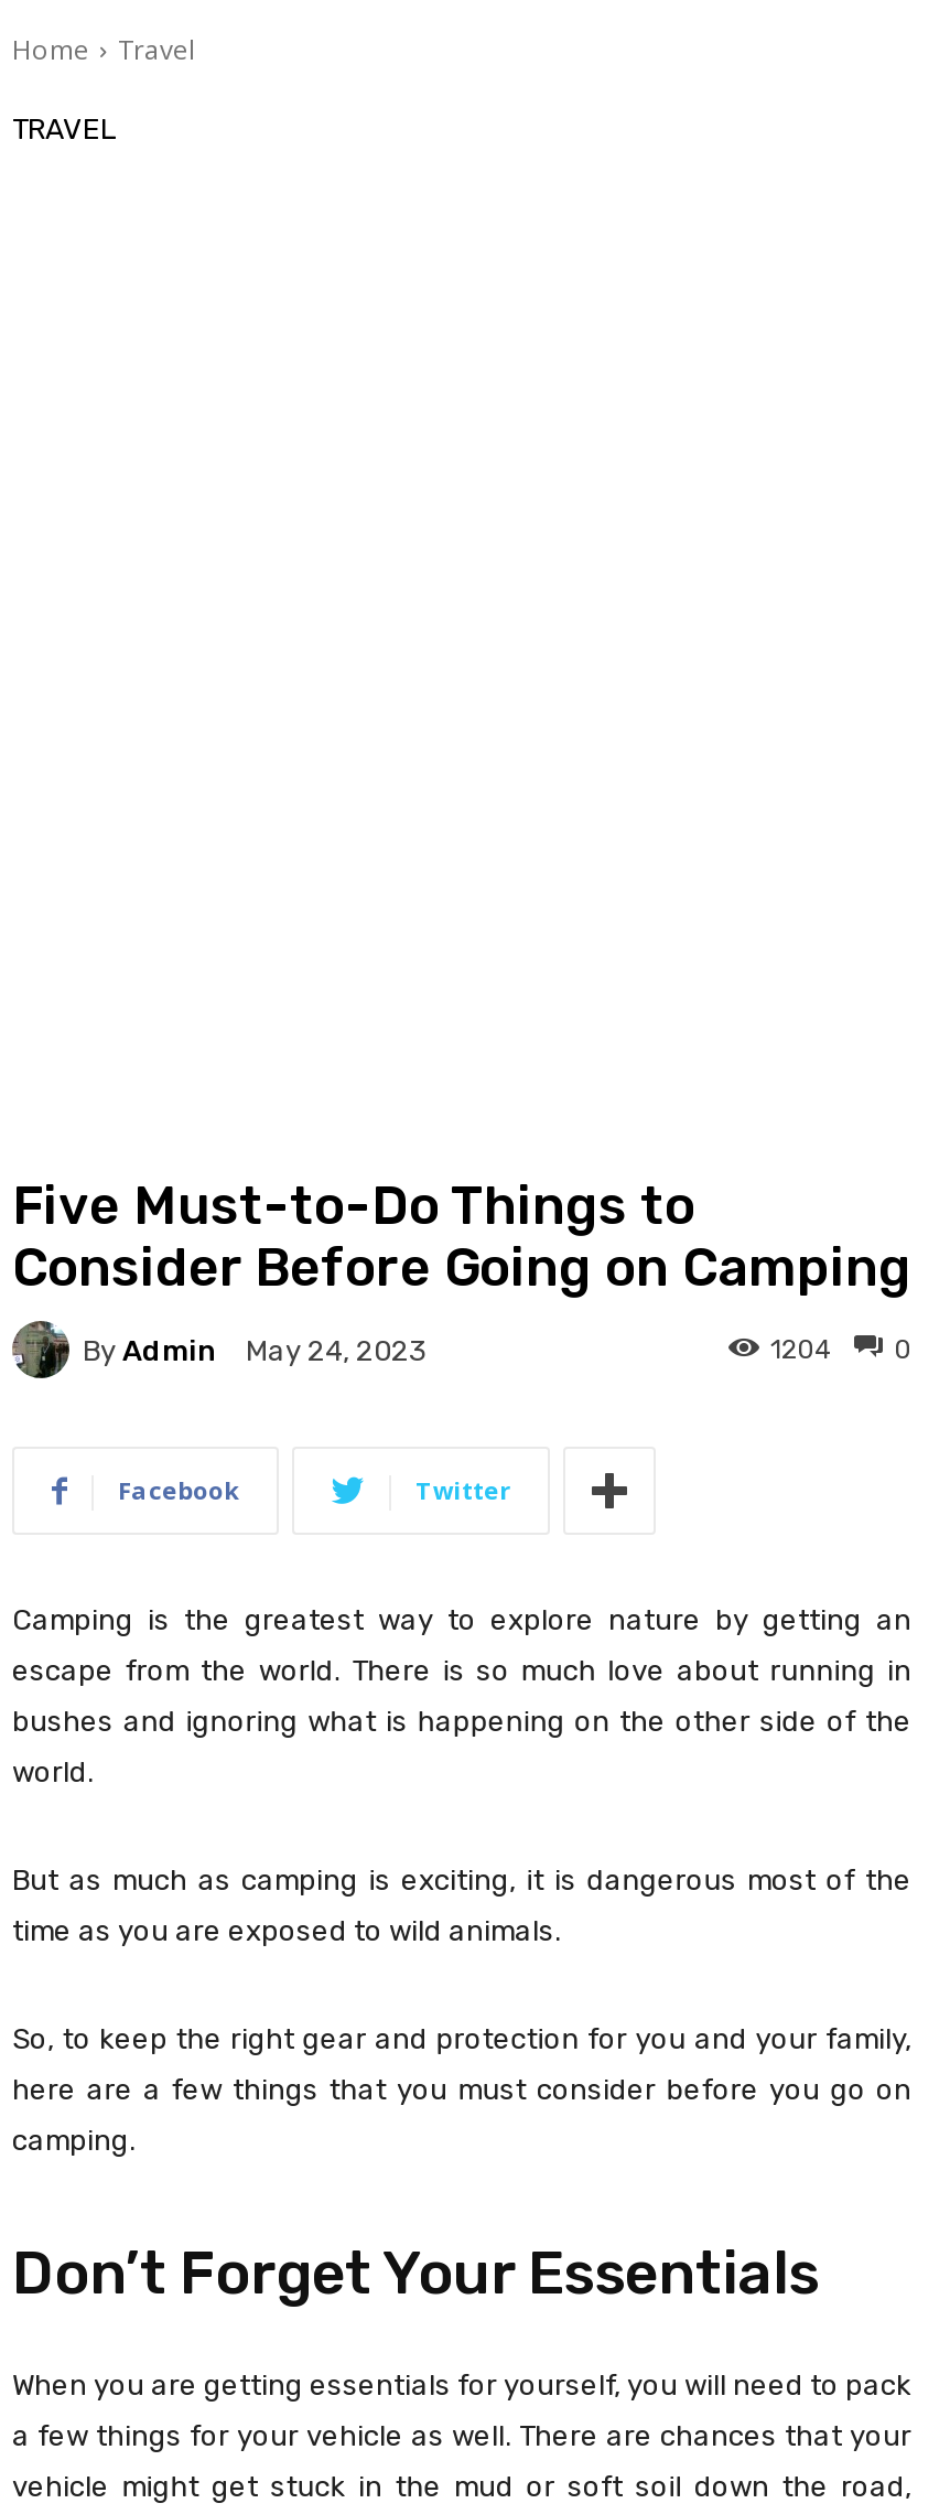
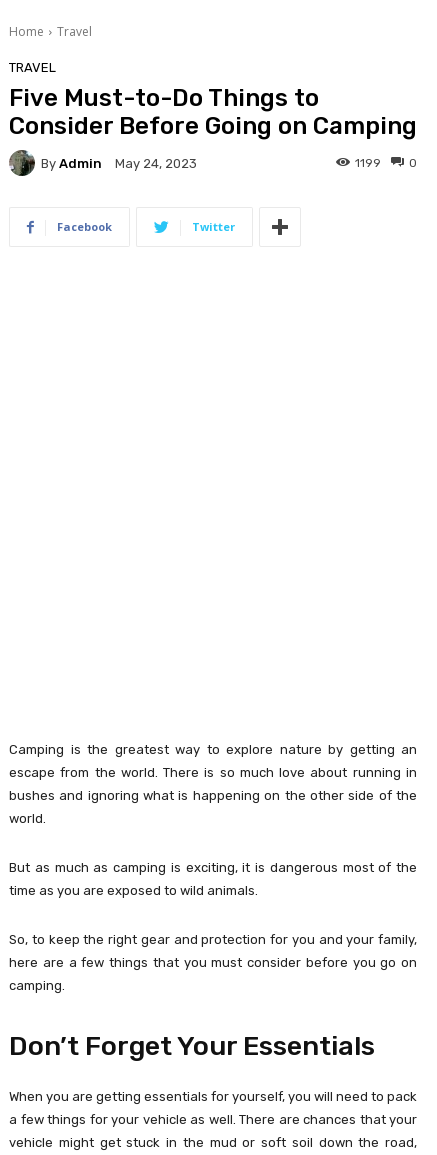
moved up: Five Must-to-Do Things to | Consider Before Going on Camping | By Admin

moved up: May 24, 2023 | 0 | Facebook | Twitter

- 1204 0
+ 1199 0
